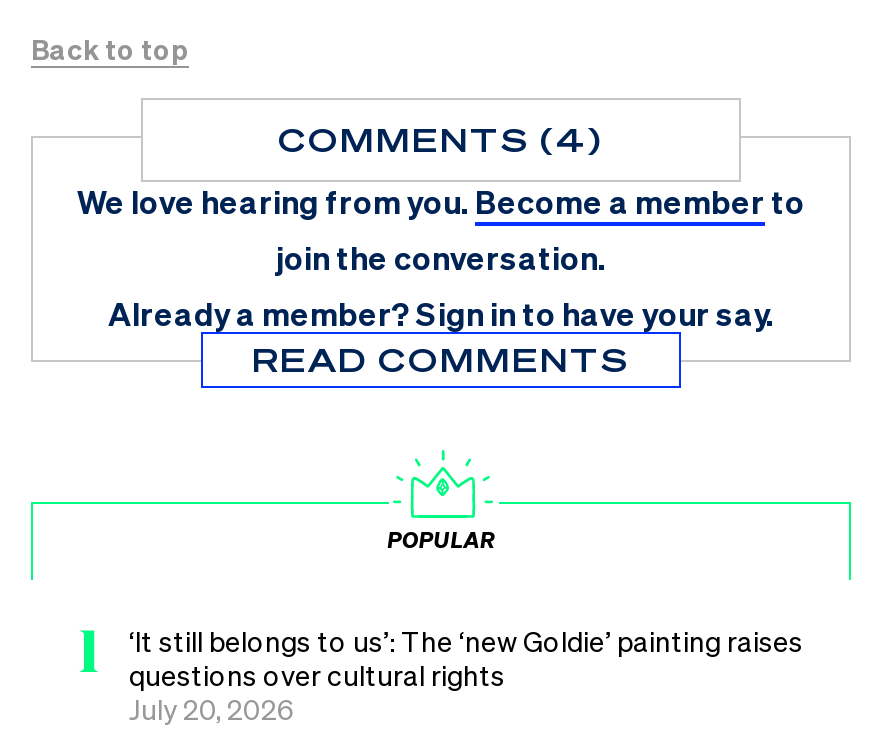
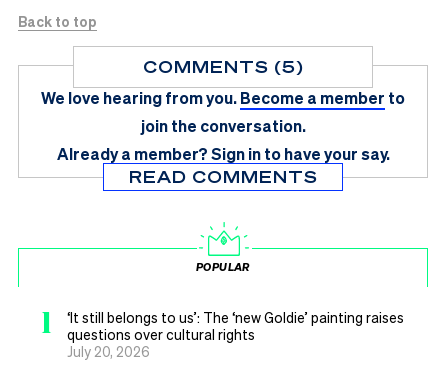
- COMMENTS (4)
+ COMMENTS (5)
